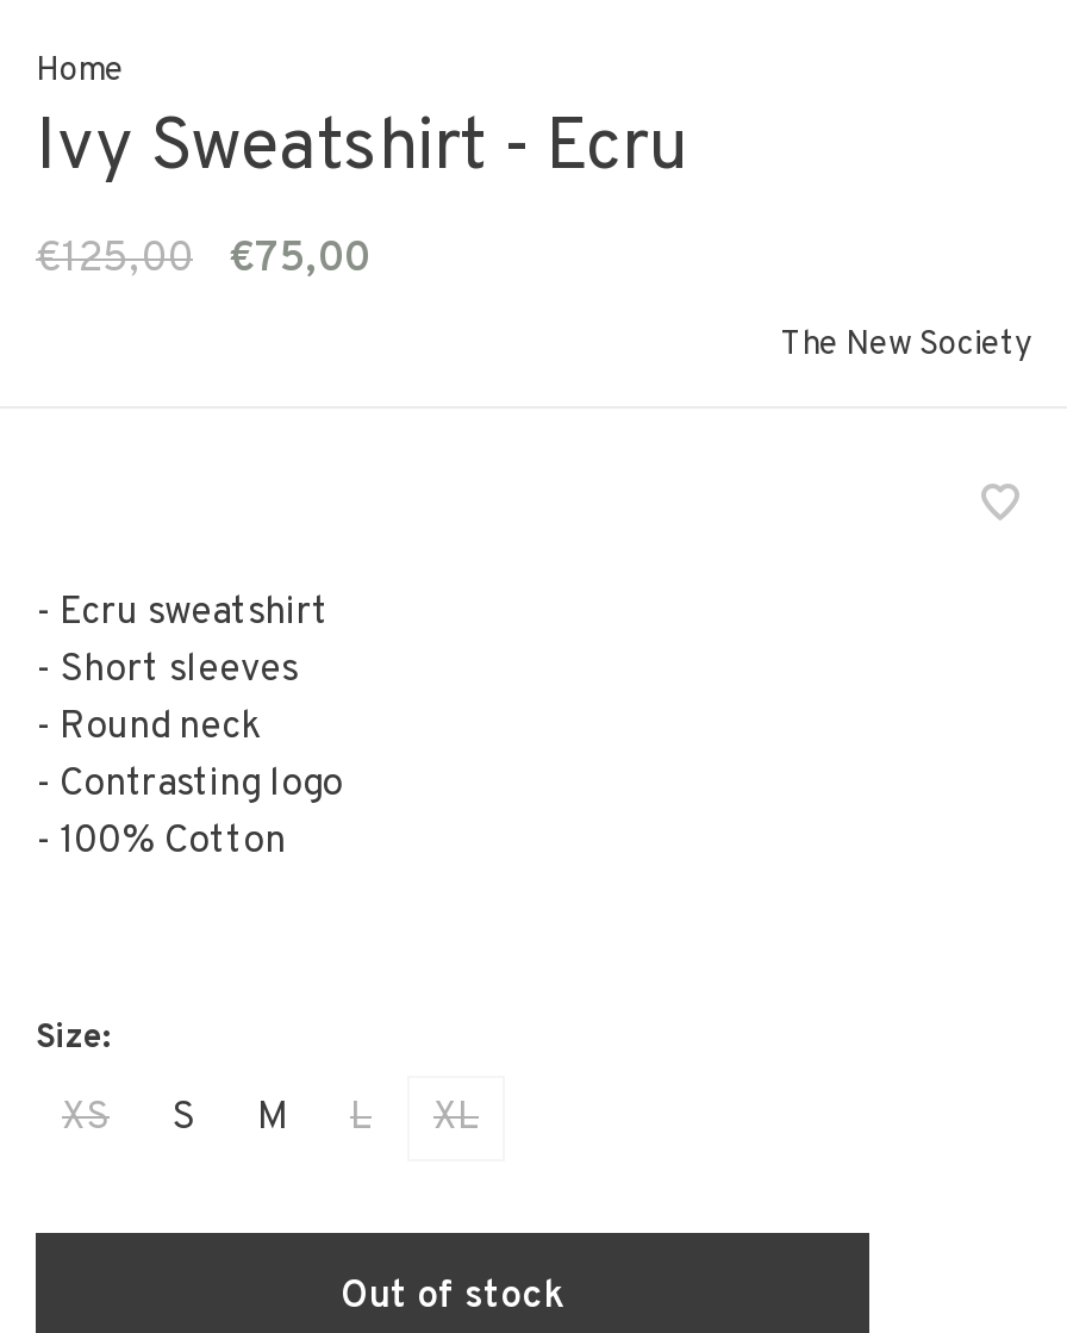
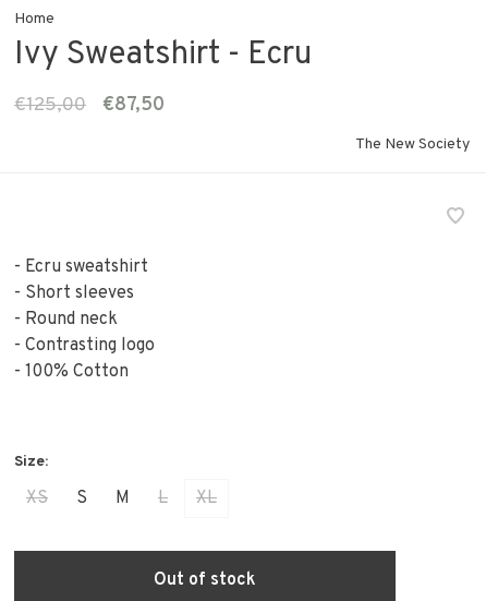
- €75,00
+ €87,50
